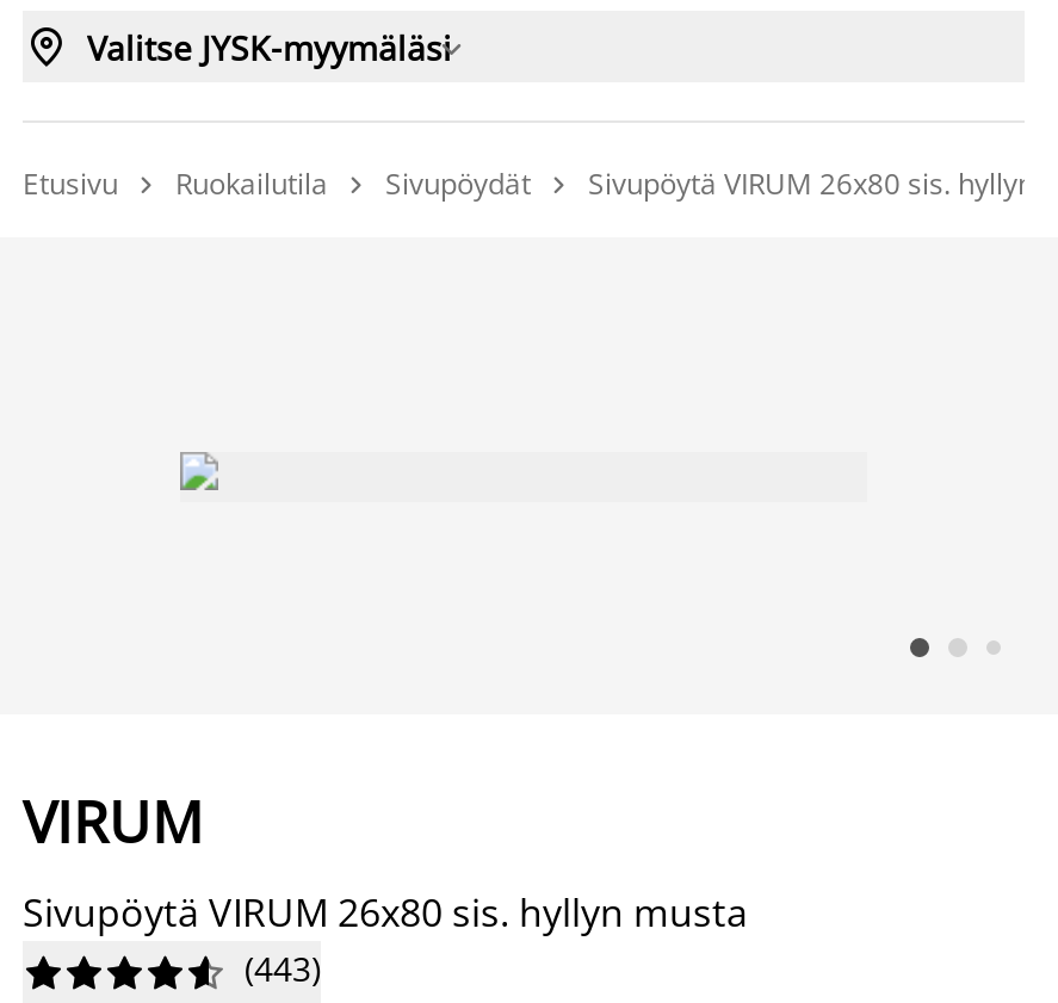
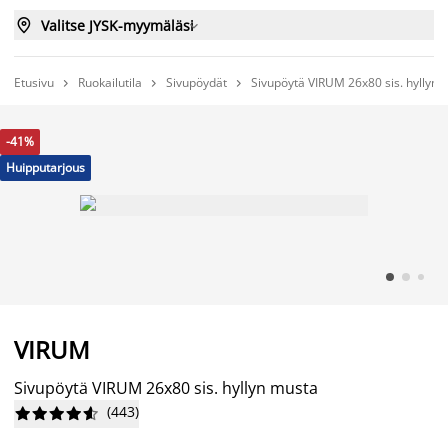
+ -41%
+ Huipputarjous
